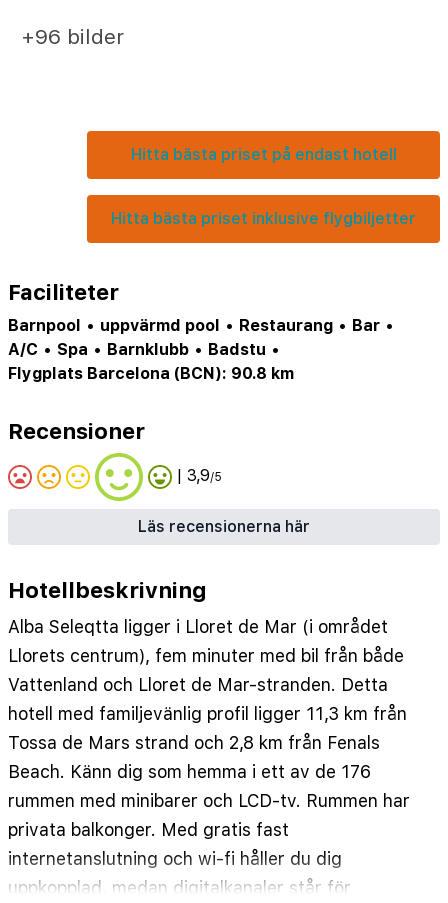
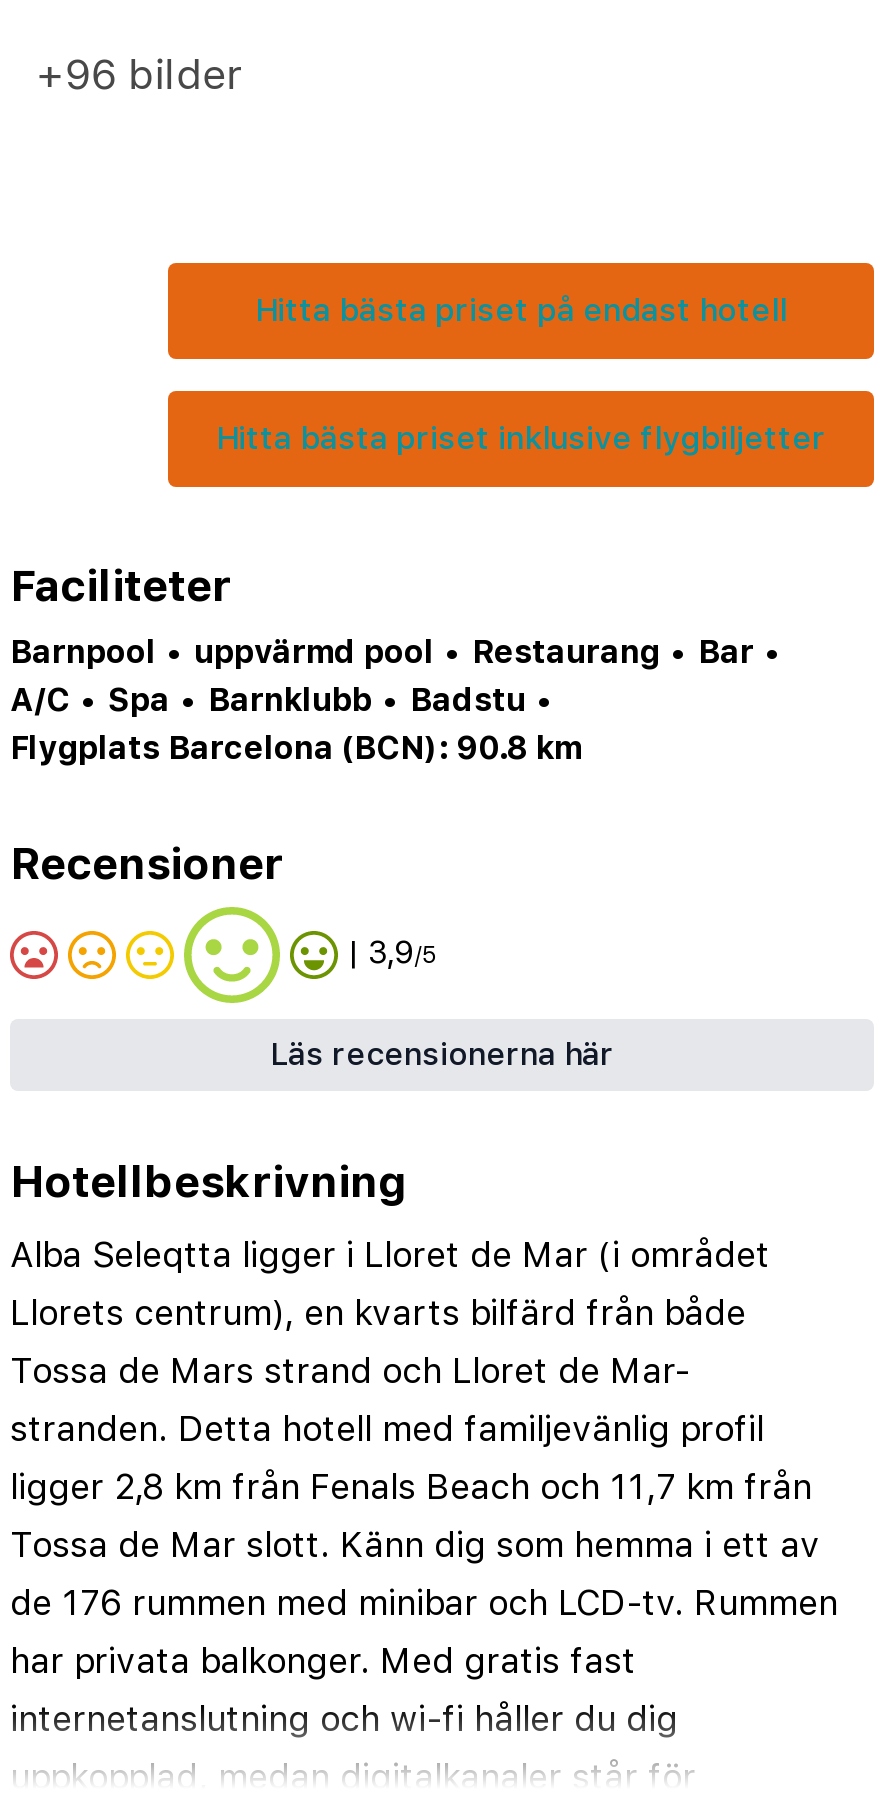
- Llorets centrum), fem minuter med bil från både
- Vattenland och Lloret de Mar-stranden. Detta
- hotell med familjevänlig profil ligger 11,3 km från
- Tossa de Mars strand och 2,8 km från Fenals
- Beach. Känn dig som hemma i ett av de 176
- rummen med minibarer och LCD-tv. Rummen har
- privata balkonger. Med gratis fast
+ Llorets centrum), en kvarts bilfärd från både
+ Tossa de Mars strand och Lloret de Mar-
+ stranden. Detta hotell med familjevänlig profil
+ ligger 2,8 km från Fenals Beach och 11,7 km från
+ Tossa de Mar slott. Känn dig som hemma i ett av
+ de 176 rummen med minibar och LCD-tv. Rummen
+ har privata balkonger. Med gratis fast
